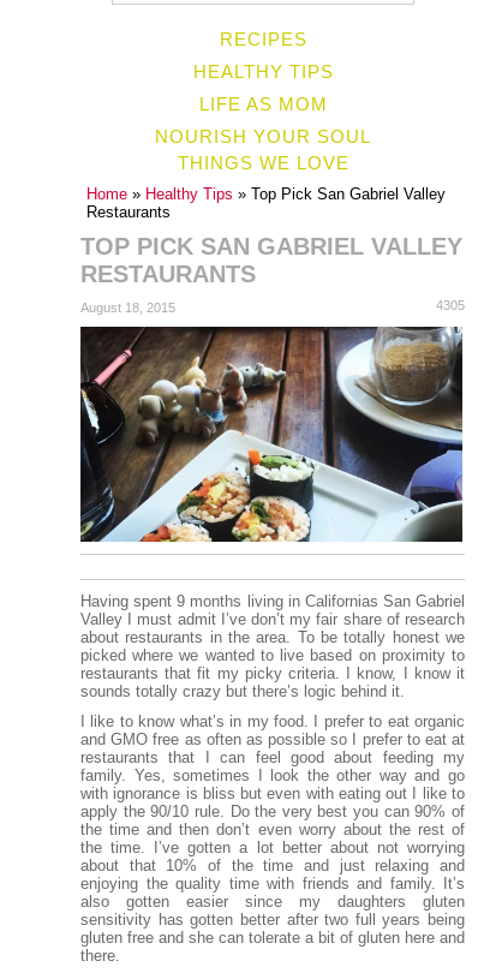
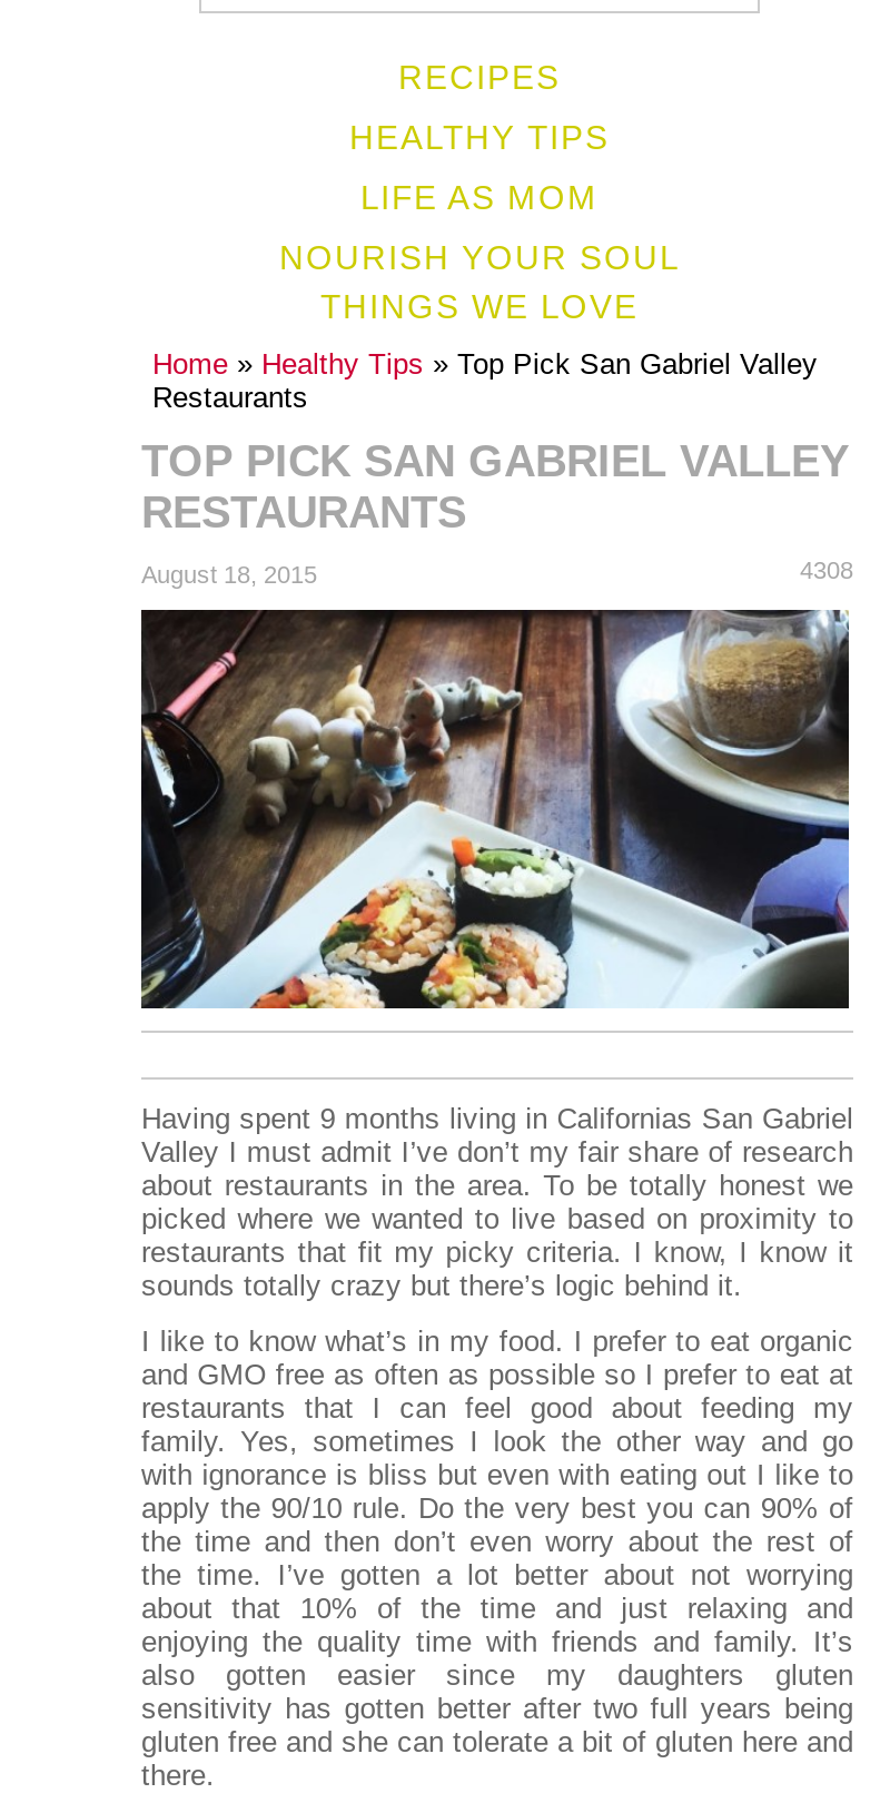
- 4305
+ 4308
